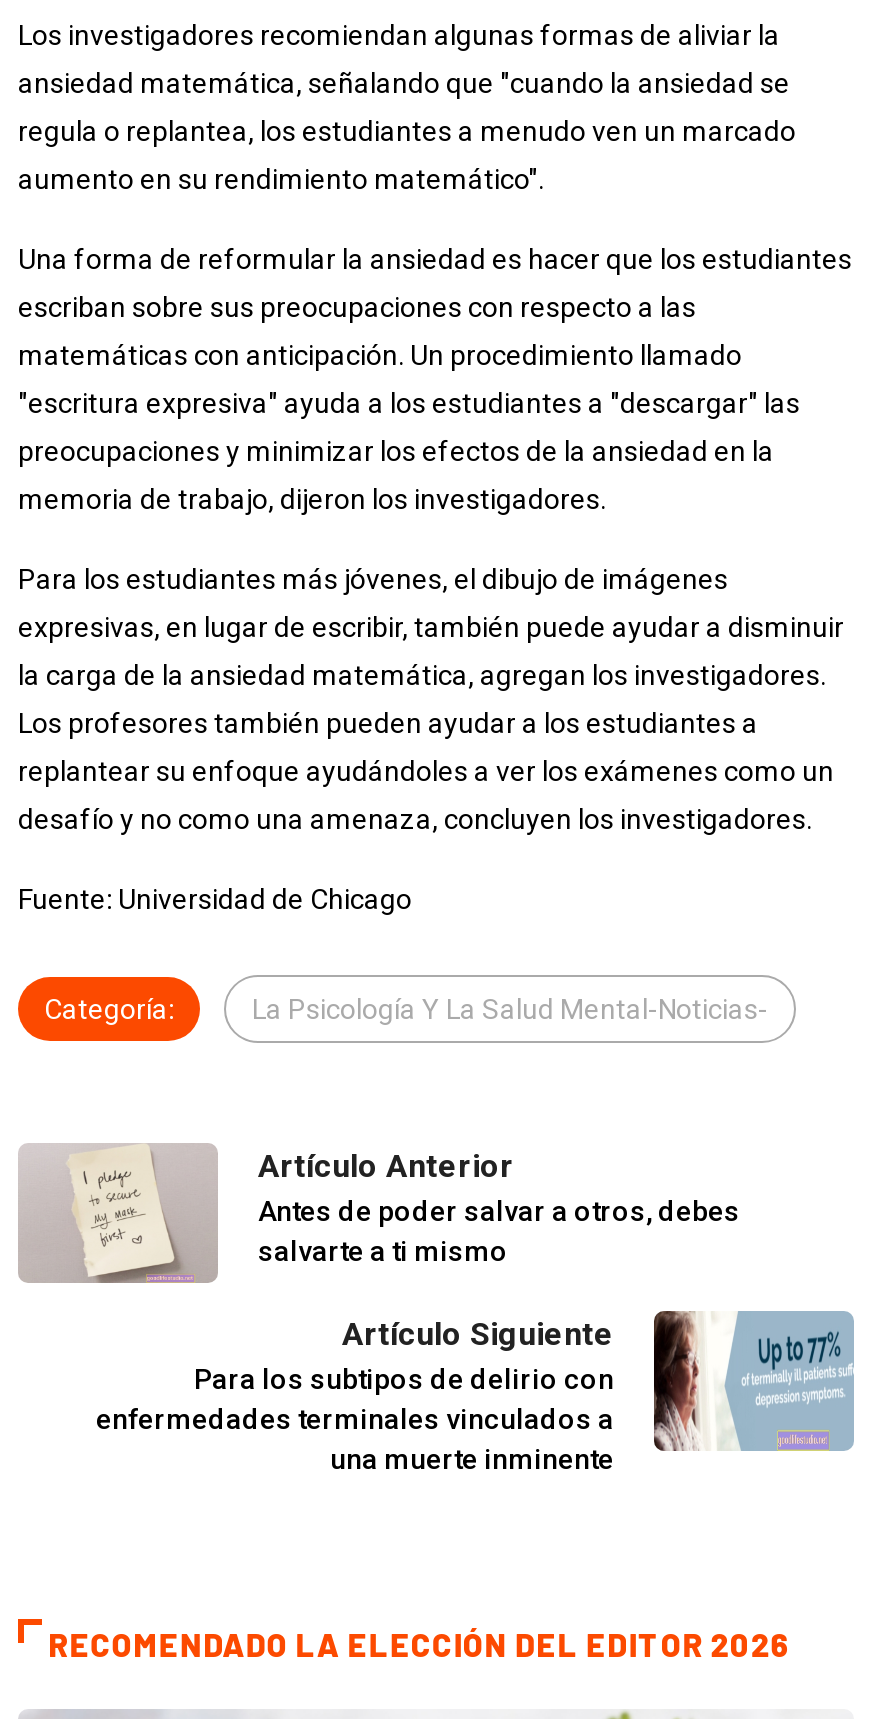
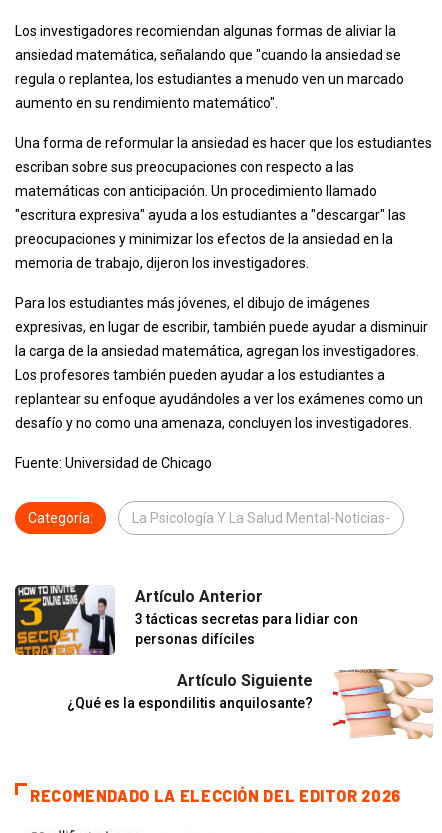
- [image]
- Antes de poder salvar a otros, debes
- salvarte a ti mismo
+ [image]
+ 3 tácticas secretas para lidiar con
+ personas difíciles

- [image]
- Para los subtipos de delirio con
- enfermedades terminales vinculados a
- una muerte inminente
+ [image]
+ ¿Qué es la espondilitis anquilosante?
